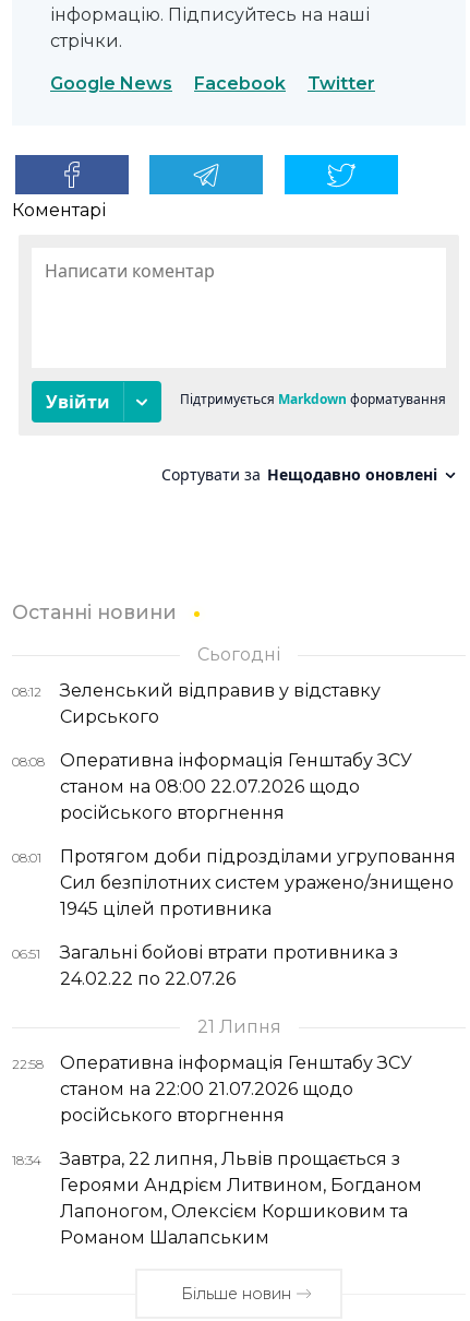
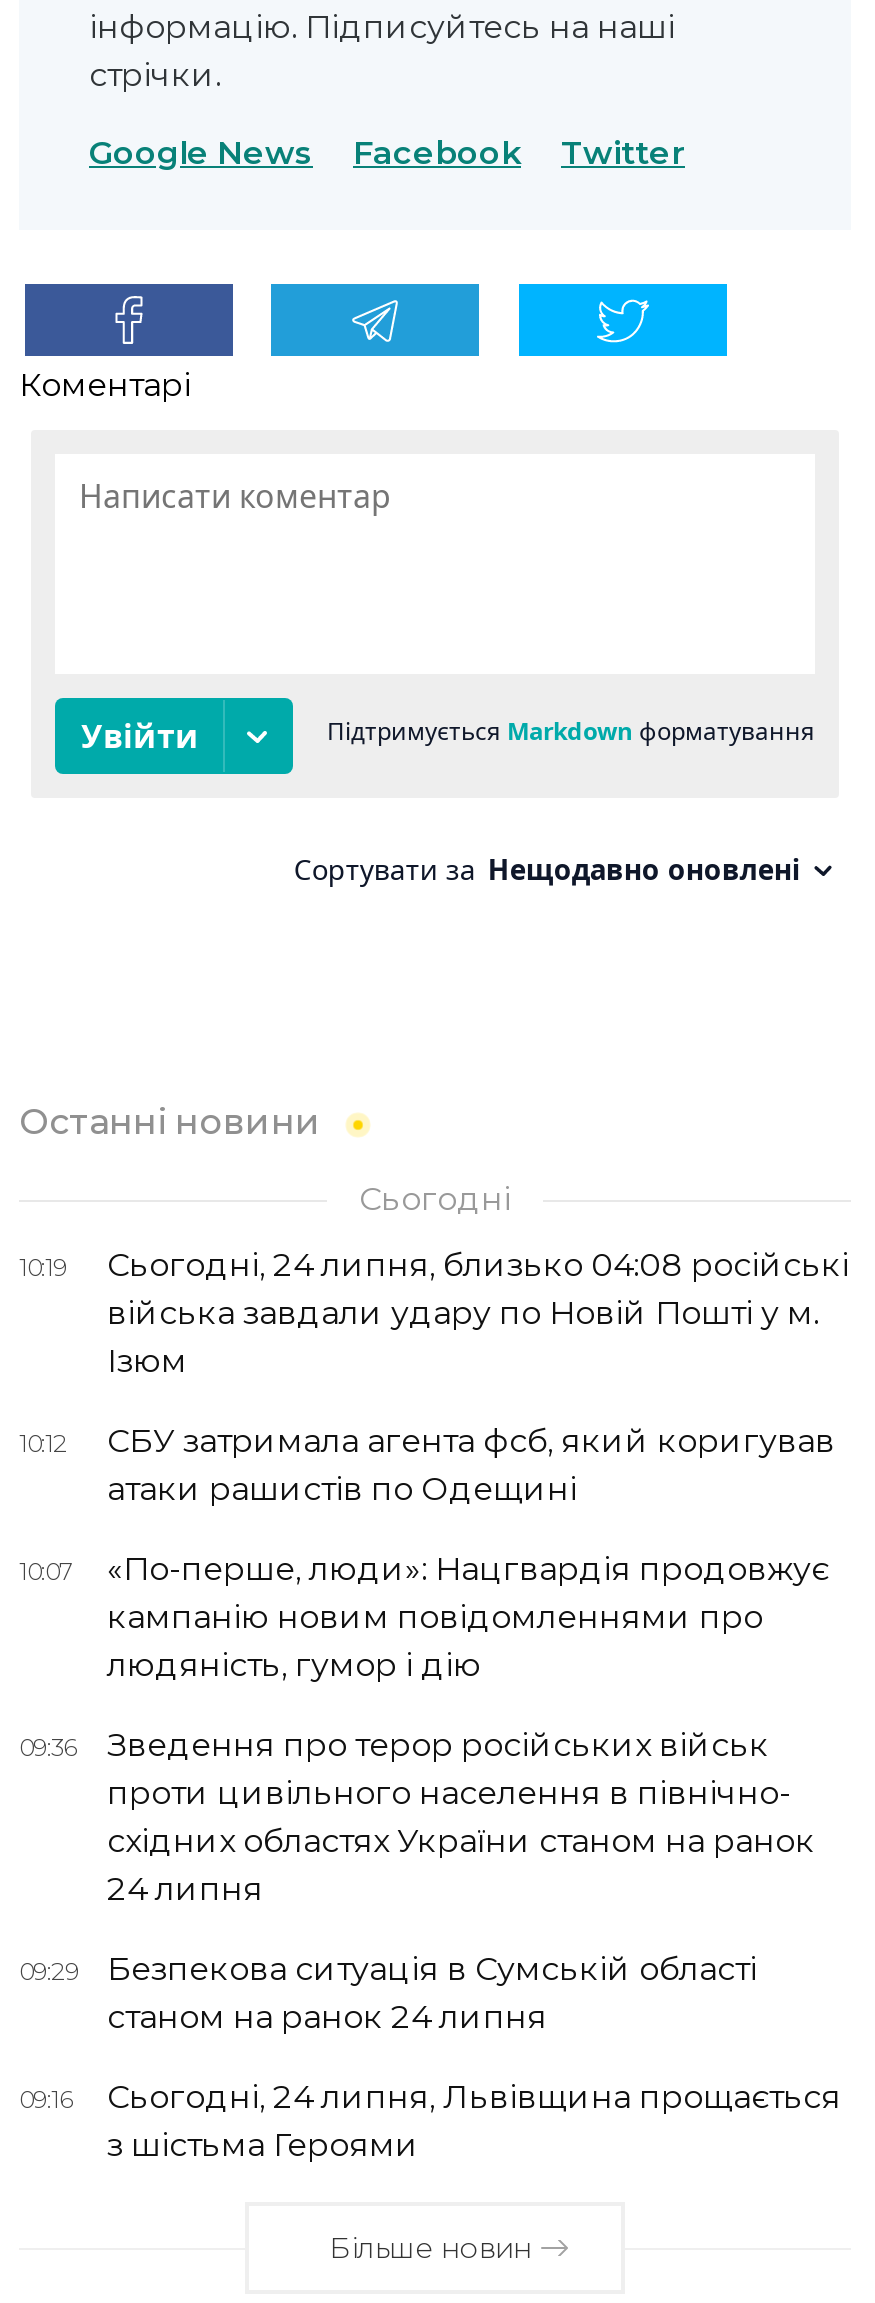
- 08:12
- Зеленський відправив у відставку
- Сирського
- 08:08
- Оперативна інформація Генштабу ЗСУ
- станом на 08:00 22.07.2026 щодо
- російського вторгнення
- 08:01
- Протягом доби підрозділами угруповання
- Сил безпілотних систем уражено/знищено
- 1945 цілей противника
- 06:51
- Загальні бойові втрати противника з
- 24.02.22 по 22.07.26
- 21 Липня
- 22:58
- Оперативна інформація Генштабу ЗСУ
- станом на 22:00 21.07.2026 щодо
- російського вторгнення
- 18:34
- Завтра, 22 липня, Львів прощається з
- Героями Андрієм Литвином, Богданом
- Лапоногом, Олексієм Коршиковим та
- Романом Шалапським
+ 10:19
+ Сьогодні, 24 липня, близько 04:08 російські
+ війська завдали удару по Новій Пошті у м.
+ Ізюм
+ 10:12
+ СБУ затримала агента фсб, який коригував
+ атаки рашистів по Одещині
+ 10:07
+ «По-перше, люди»: Нацгвардія продовжує
+ кампанію новим повідомленнями про
+ людяність, гумор і дію
+ 09:36
+ Зведення про терор російських військ
+ проти цивільного населення в північно-
+ східних областях України станом на ранок
+ 24 липня
+ 09:29
+ Безпекова ситуація в Сумській області
+ станом на ранок 24 липня
+ 09:16
+ Сьогодні, 24 липня, Львівщина прощається
+ з шістьма Героями
